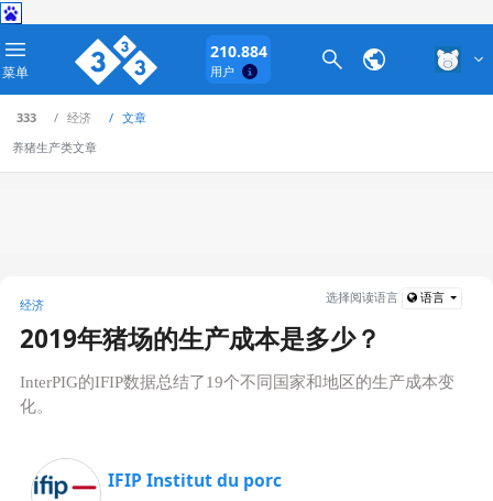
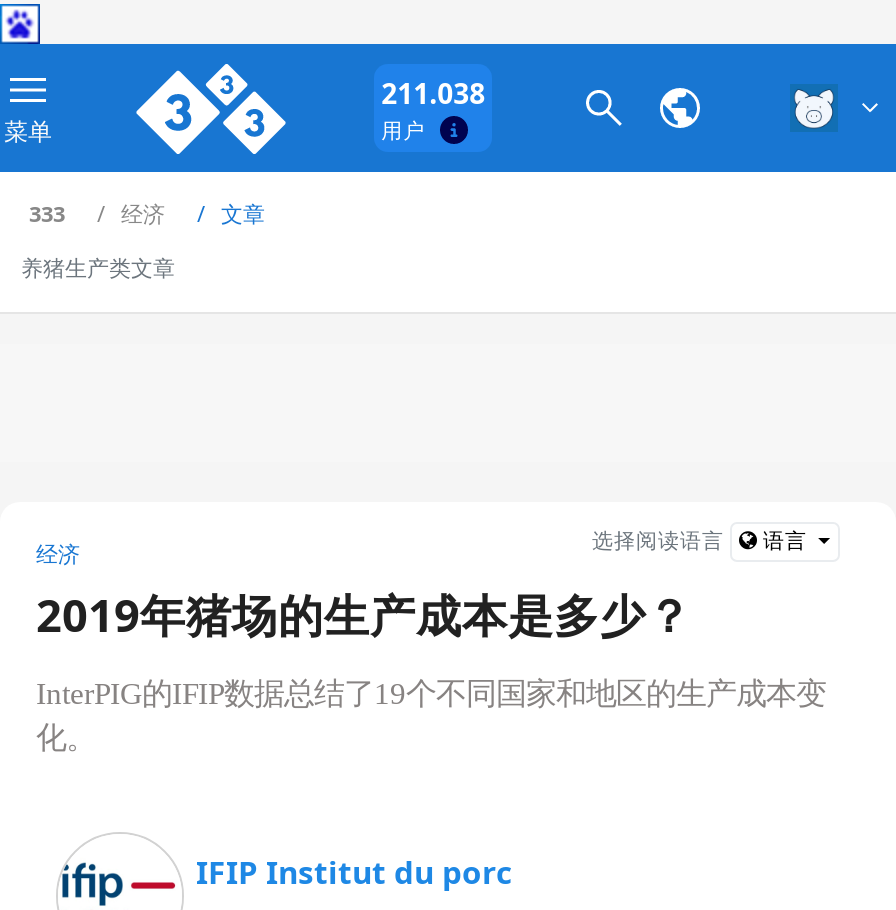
- 210.884
+ 211.038
